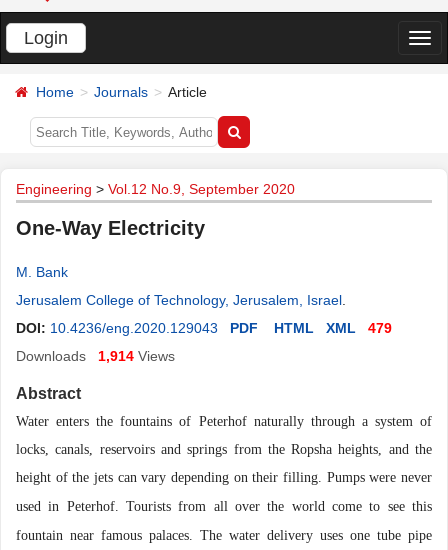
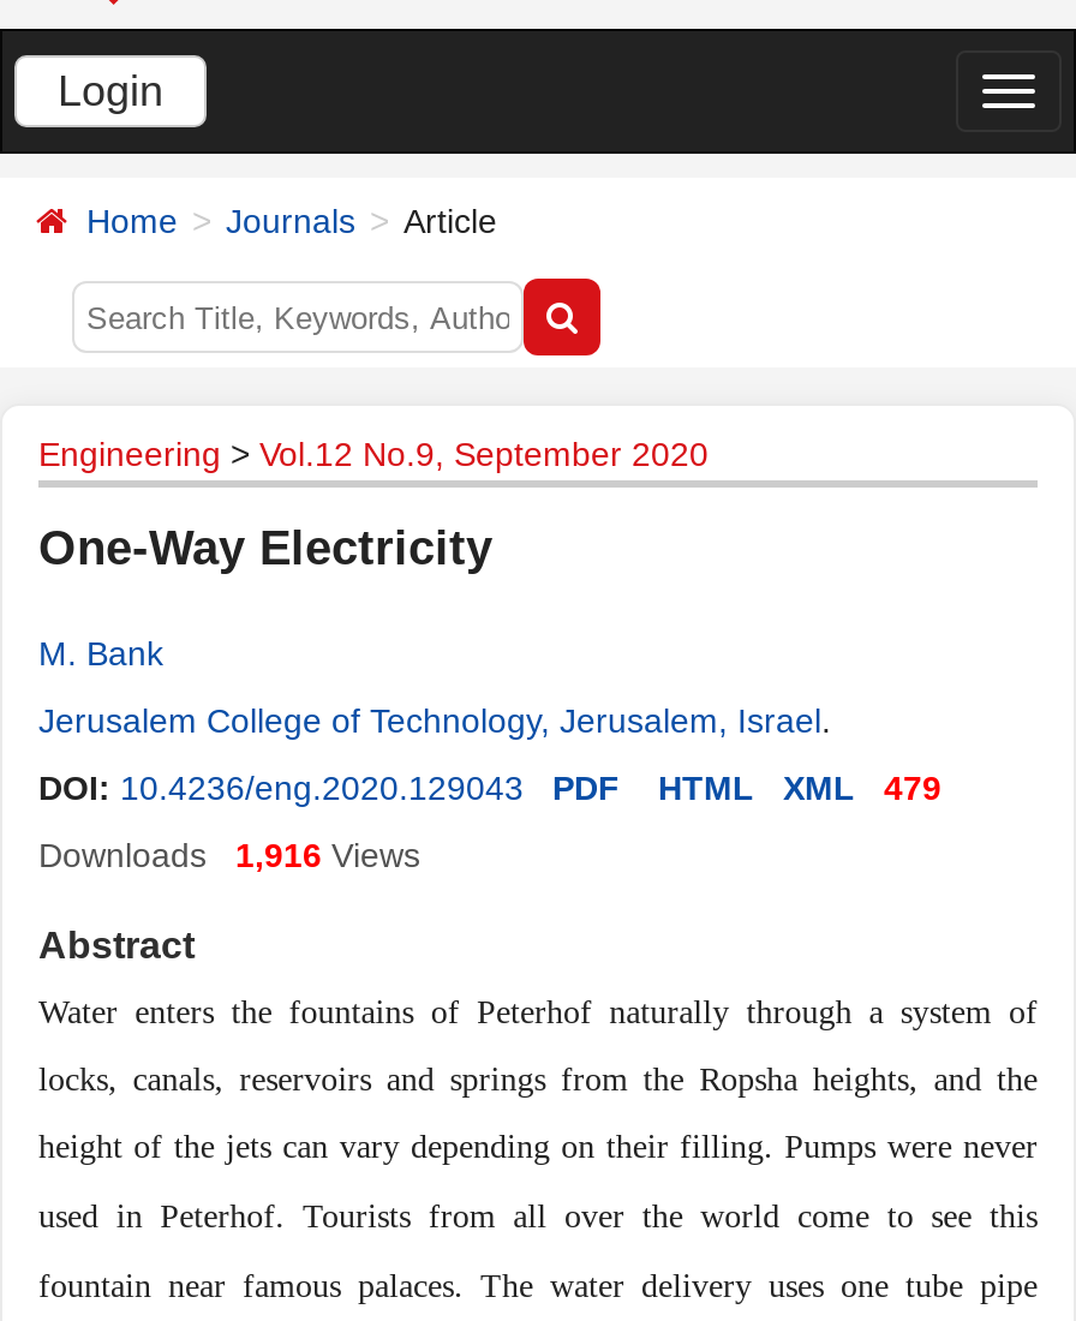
- Downloads 1,914 Views
+ Downloads 1,916 Views
